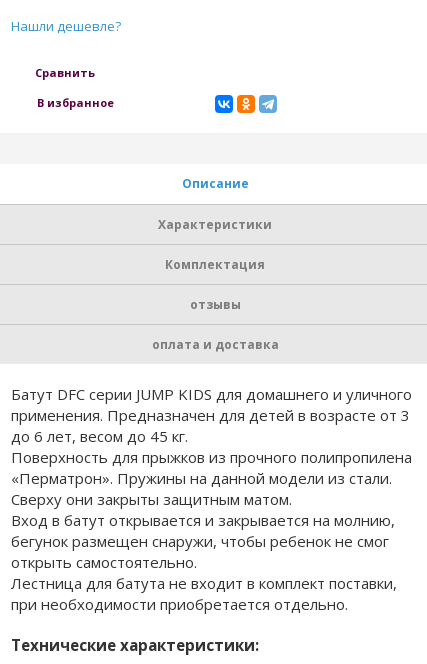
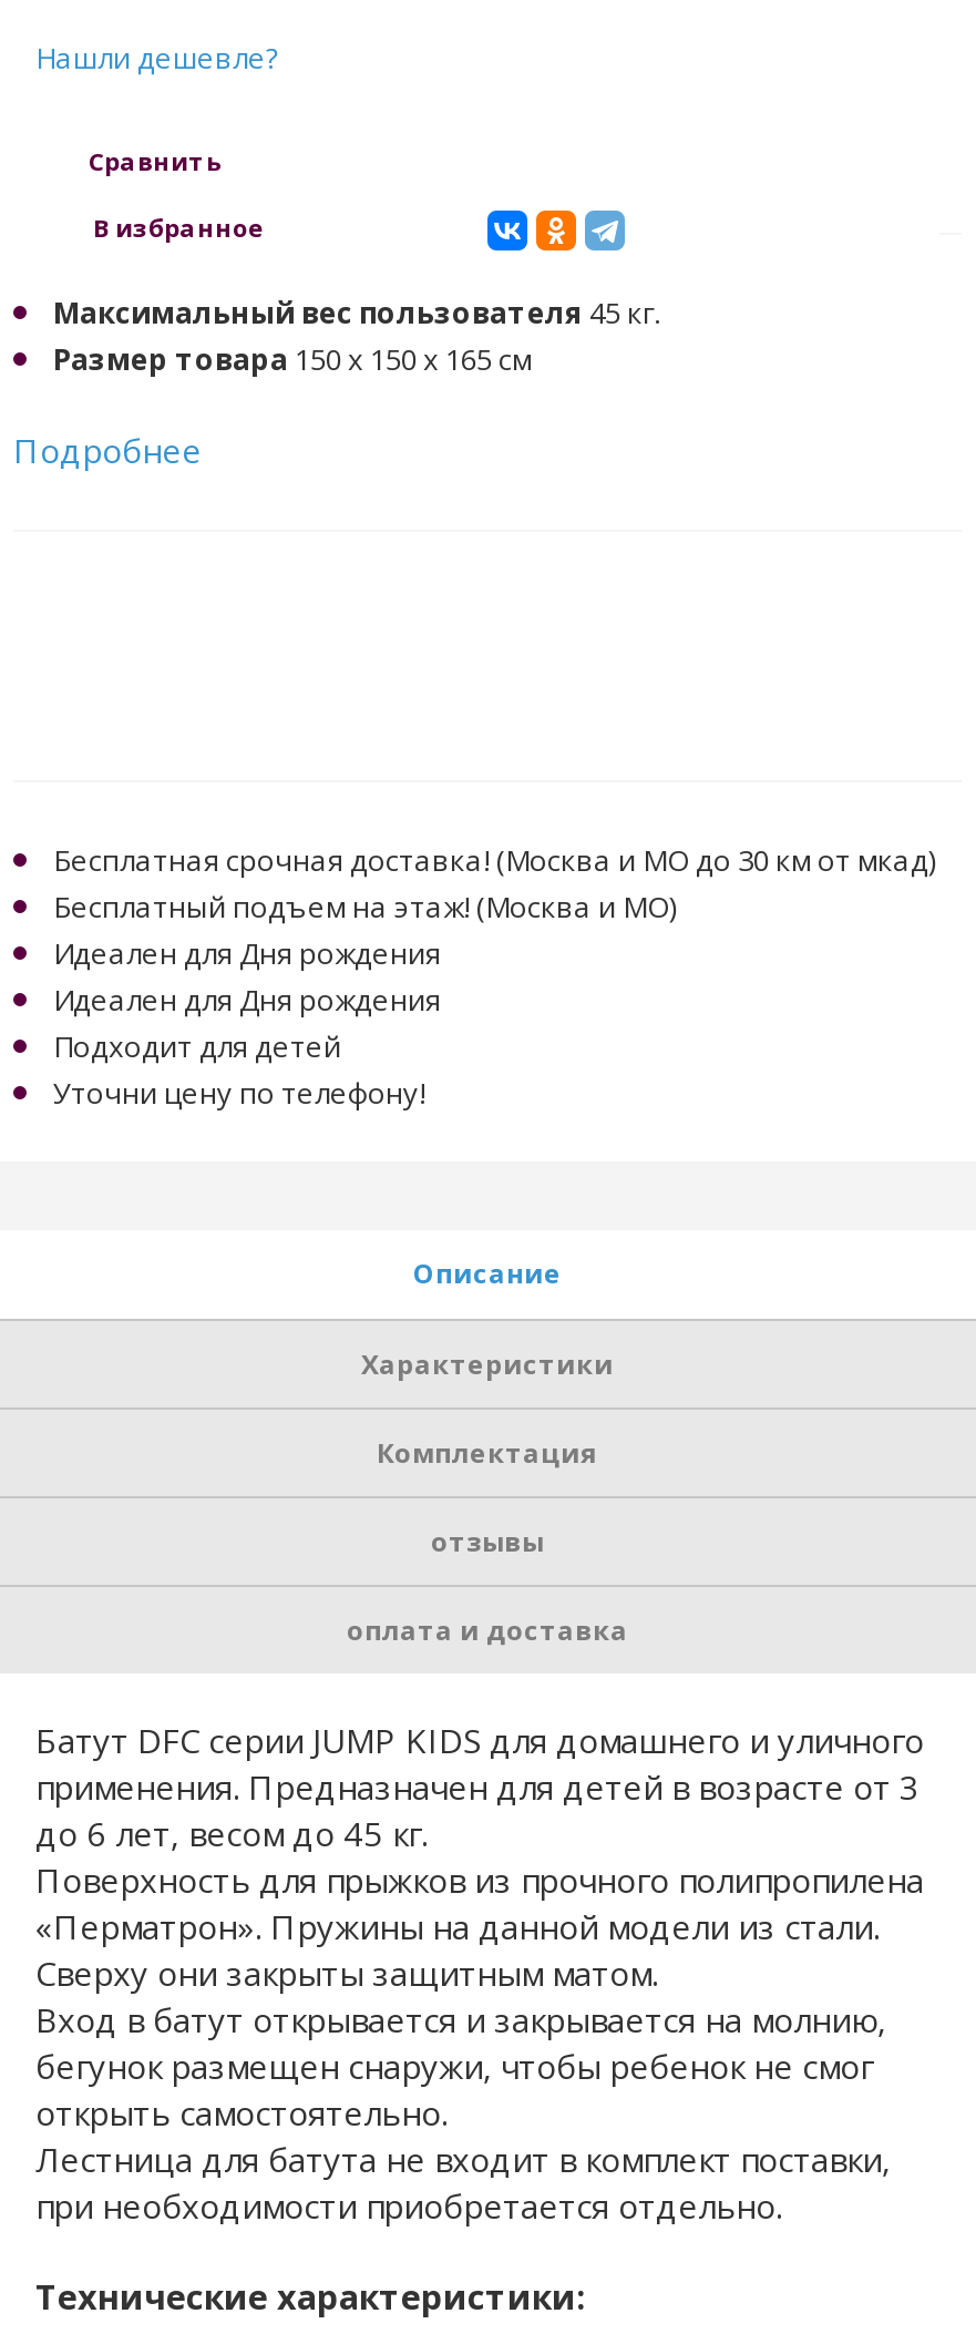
+ Максимальный вес пользователя 45 кг.
+ Размер товара 150 х 150 х 165 см
+ Подробнее

+ Бесплатная срочная доставка! (Москва и МО до 30 км от мкад)
+ Бесплатный подъем на этаж! (Москва и МО)
+ Идеален для Дня рождения
+ Идеален для Дня рождения
+ Подходит для детей
+ Уточни цену по телефону!
